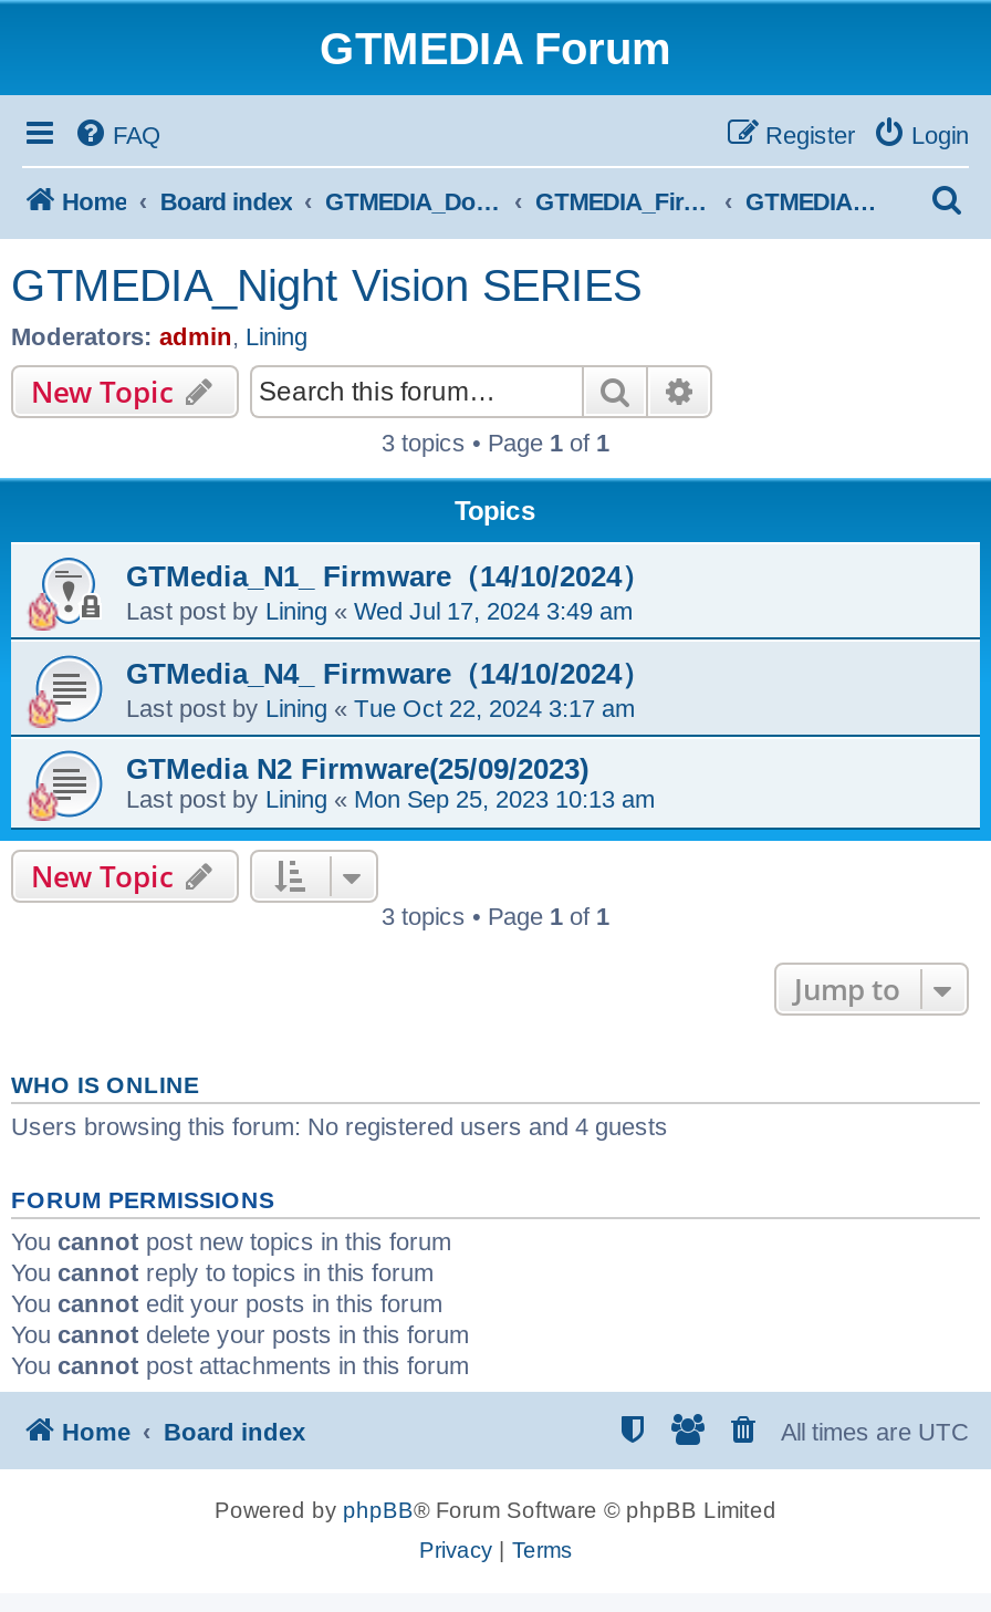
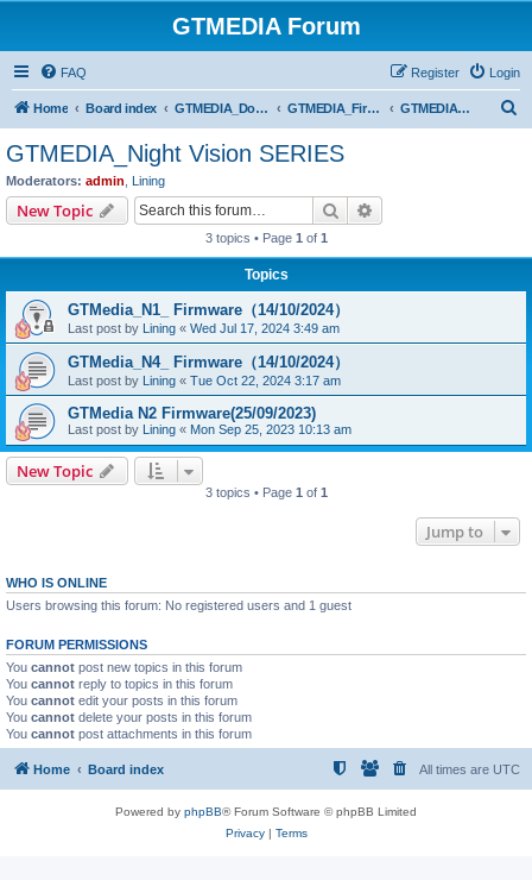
- Users browsing this forum: No registered users and 4 guests
+ Users browsing this forum: No registered users and 1 guest
